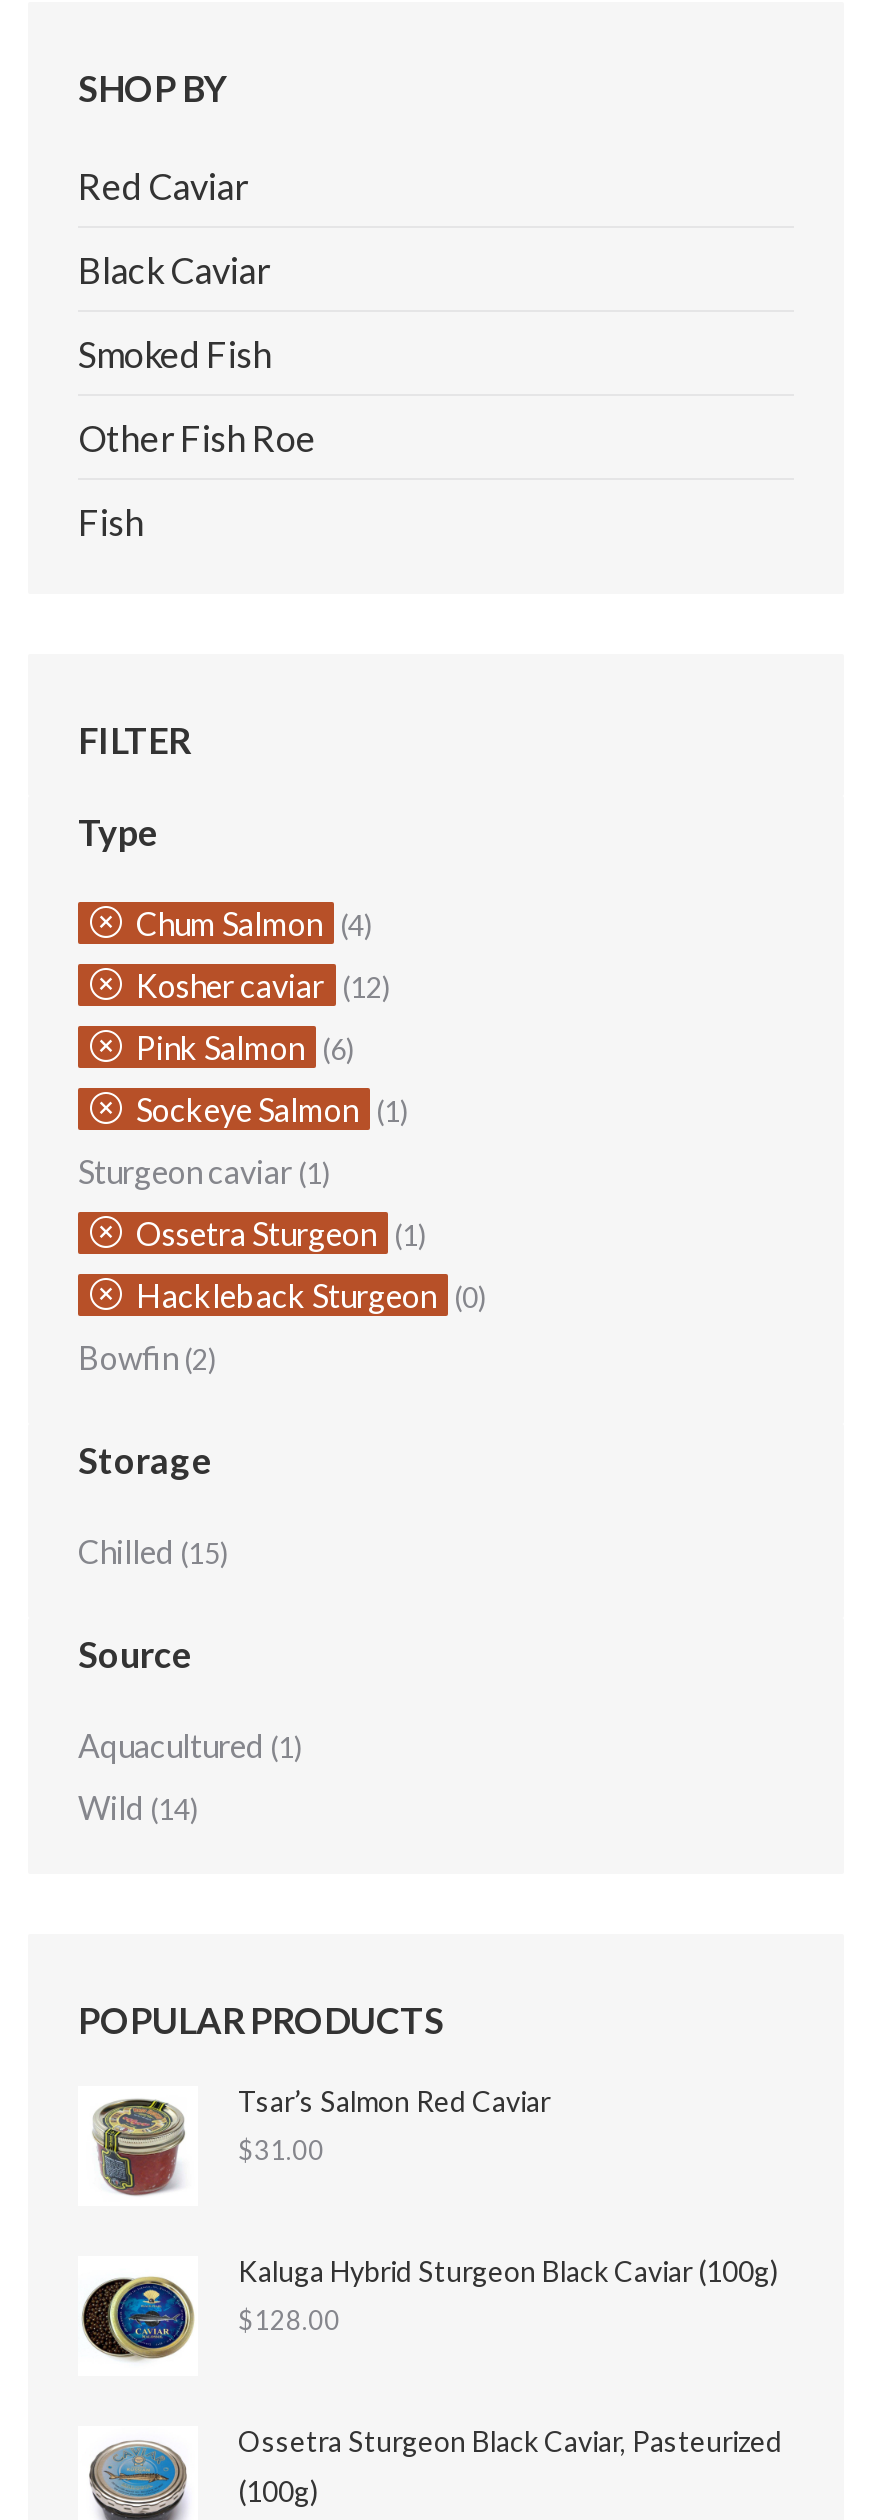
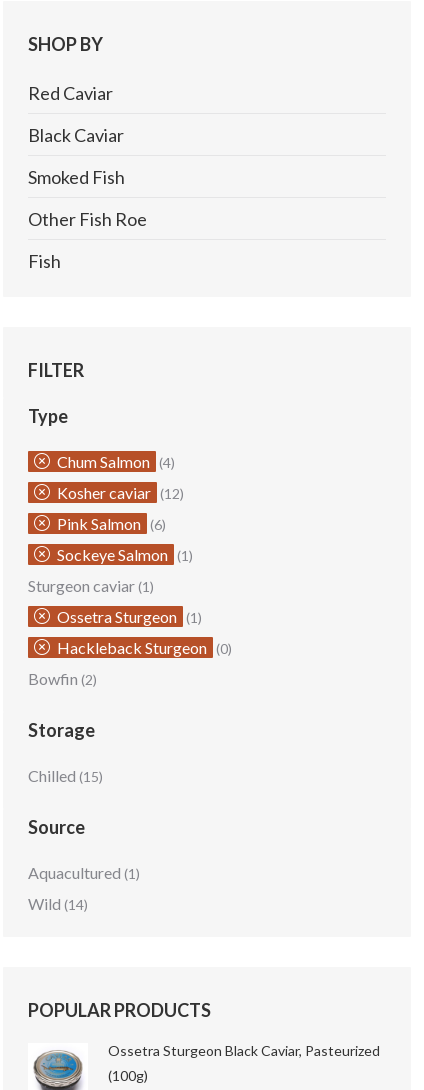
- [image]
- Tsar’s Salmon Red Caviar
- $31.00

- [image]
- Kaluga Hybrid Sturgeon Black Caviar (100g)
- $128.00
